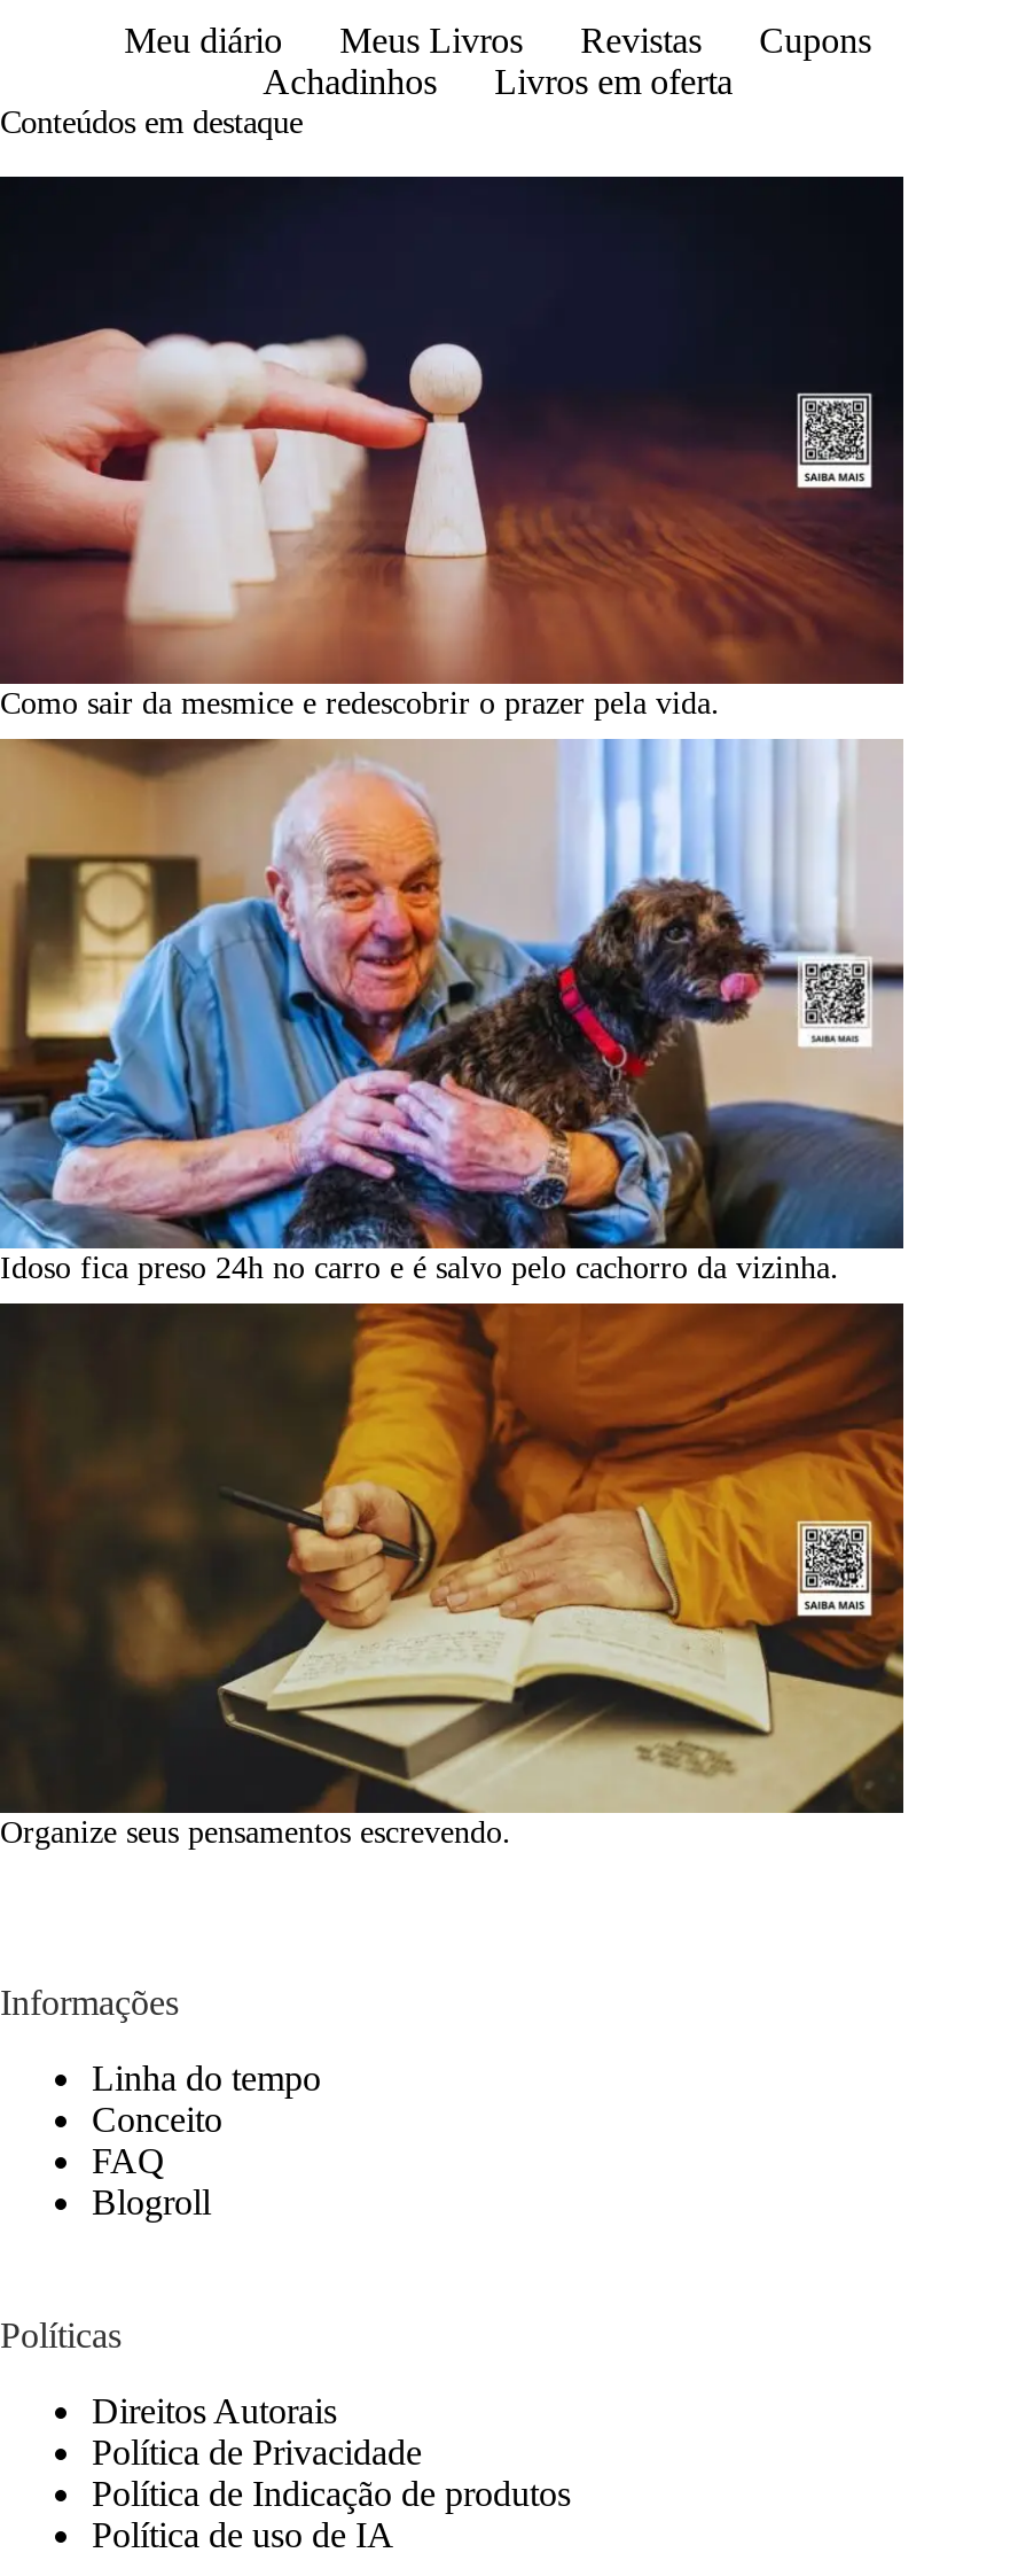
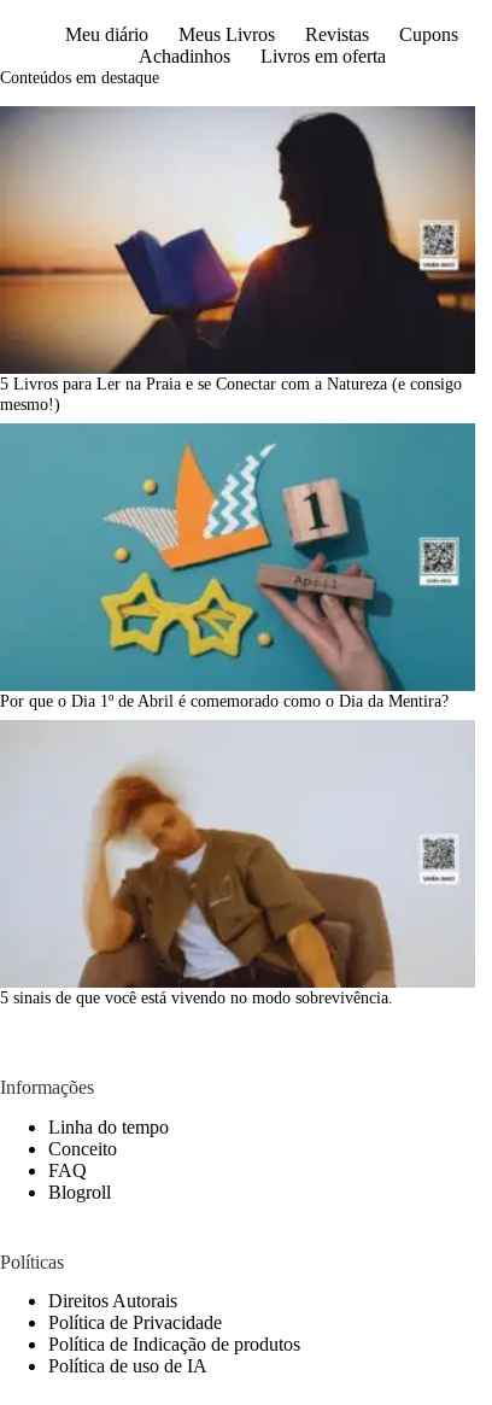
- [image]
- Como sair da mesmice e redescobrir o prazer pela vida.
+ [image]
+ 5 Livros para Ler na Praia e se Conectar com a Natureza (e consigo
+ mesmo!)

- [image]
- Idoso fica preso 24h no carro e é salvo pelo cachorro da vizinha.
+ [image]
+ Por que o Dia 1º de Abril é comemorado como o Dia da Mentira?

- [image]
- Organize seus pensamentos escrevendo.
+ [image]
+ 5 sinais de que você está vivendo no modo sobrevivência.
